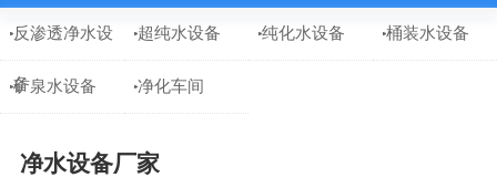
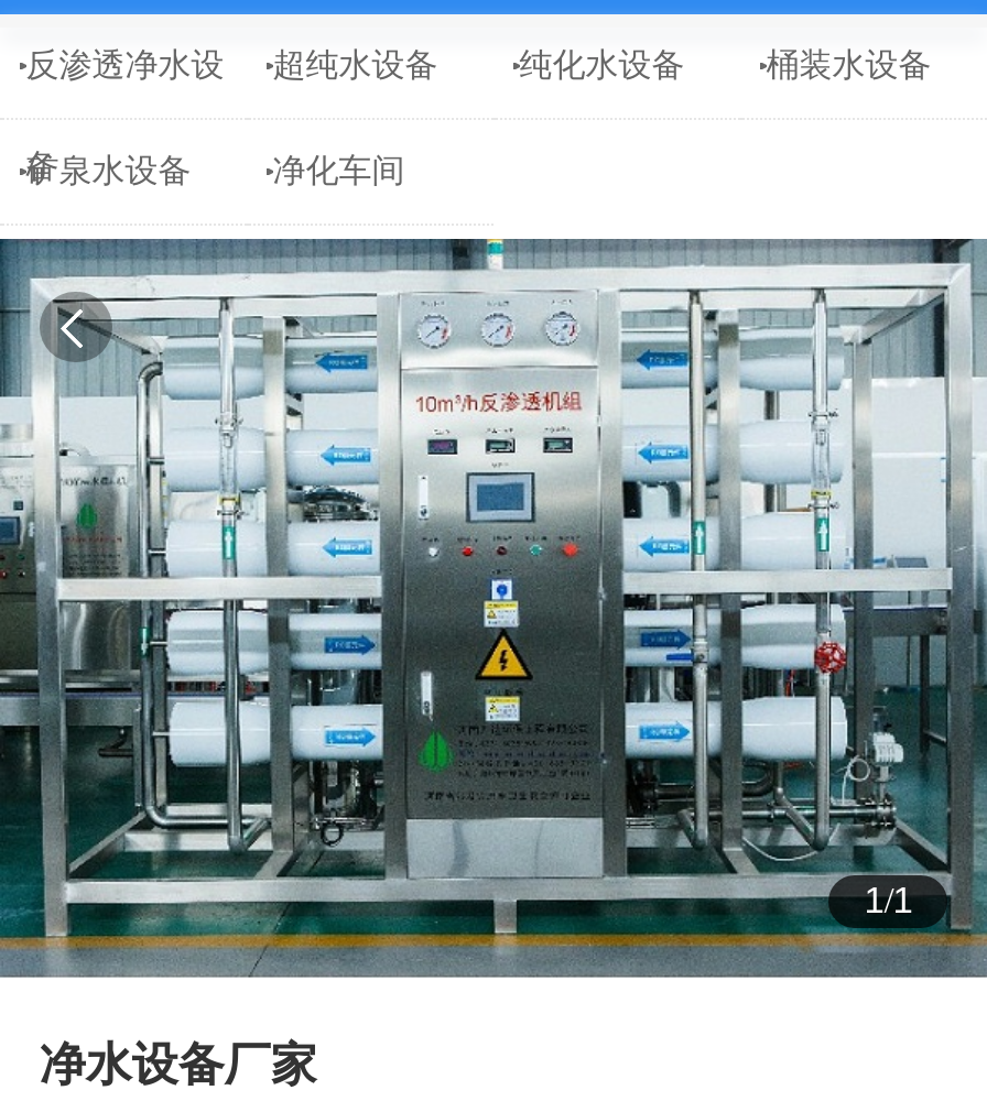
+ [image]
+ 1/1
